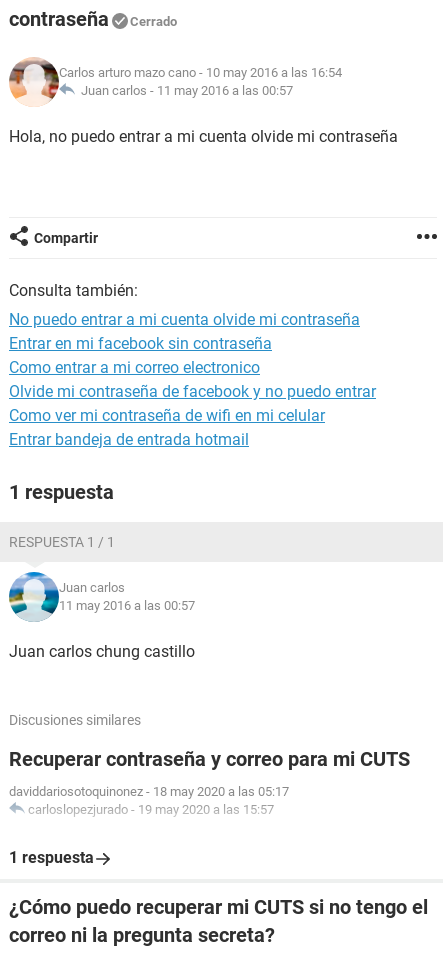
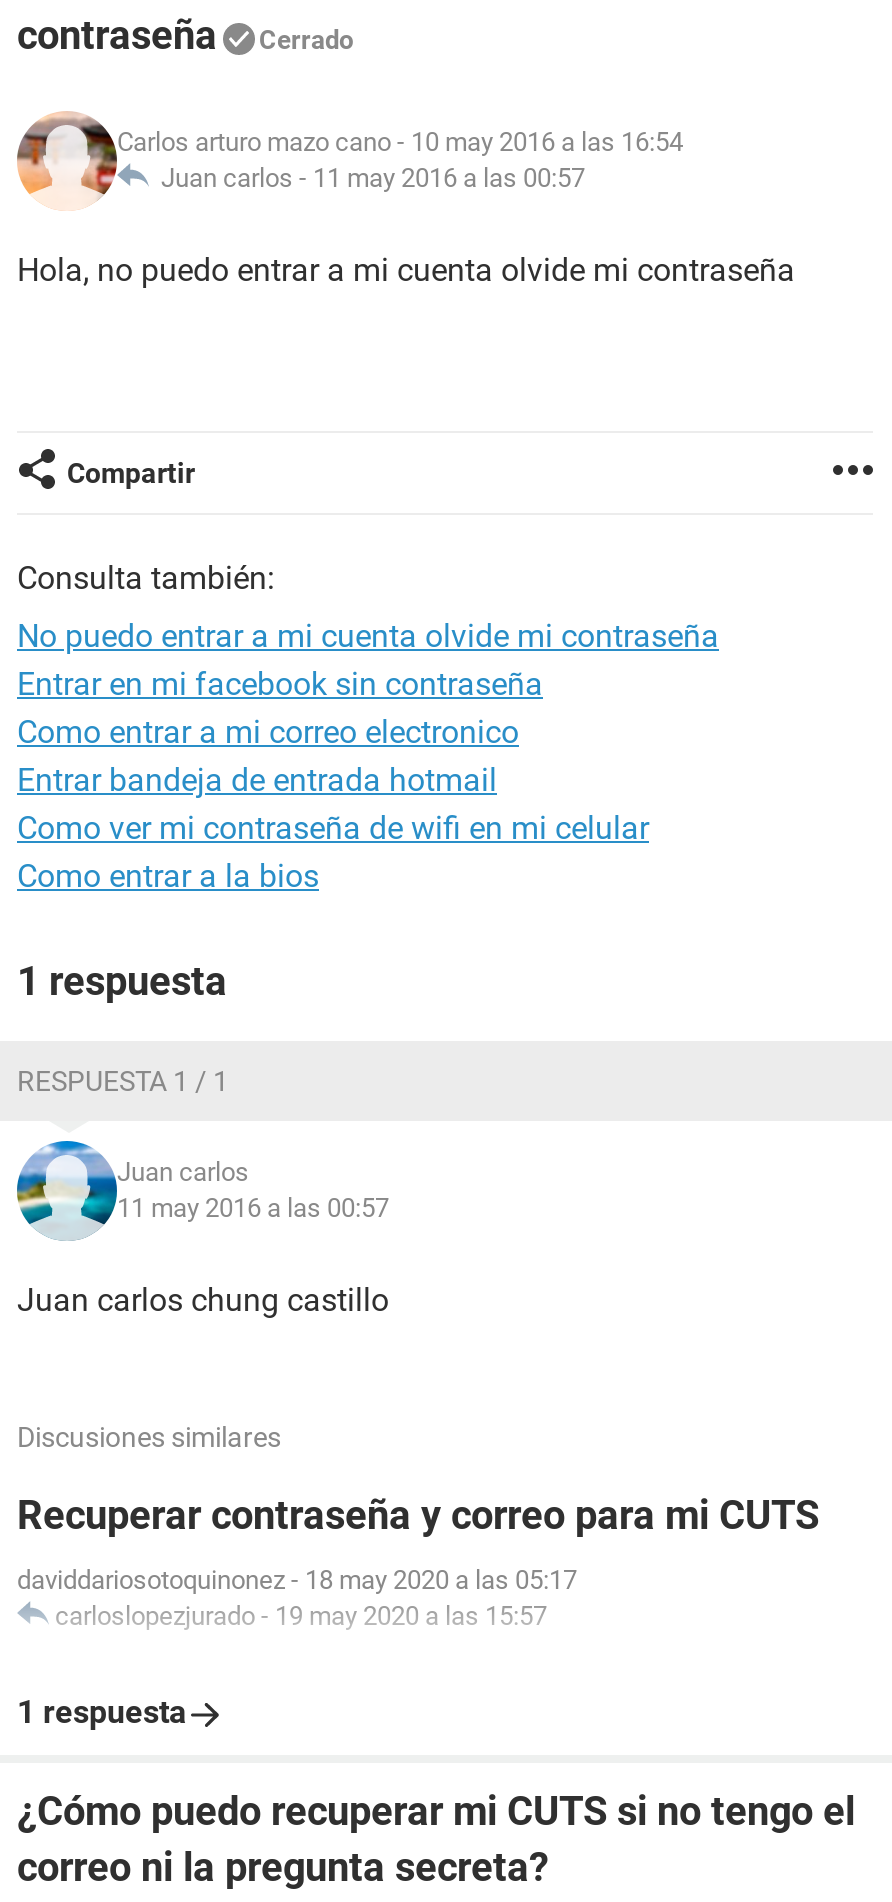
- Olvide mi contraseña de facebook y no puedo entrar

moved up: Entrar bandeja de entrada hotmail

+ Como entrar a la bios
